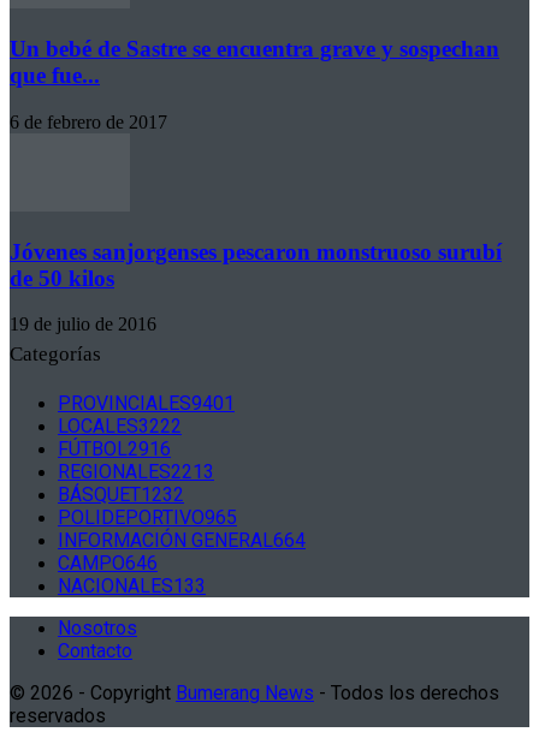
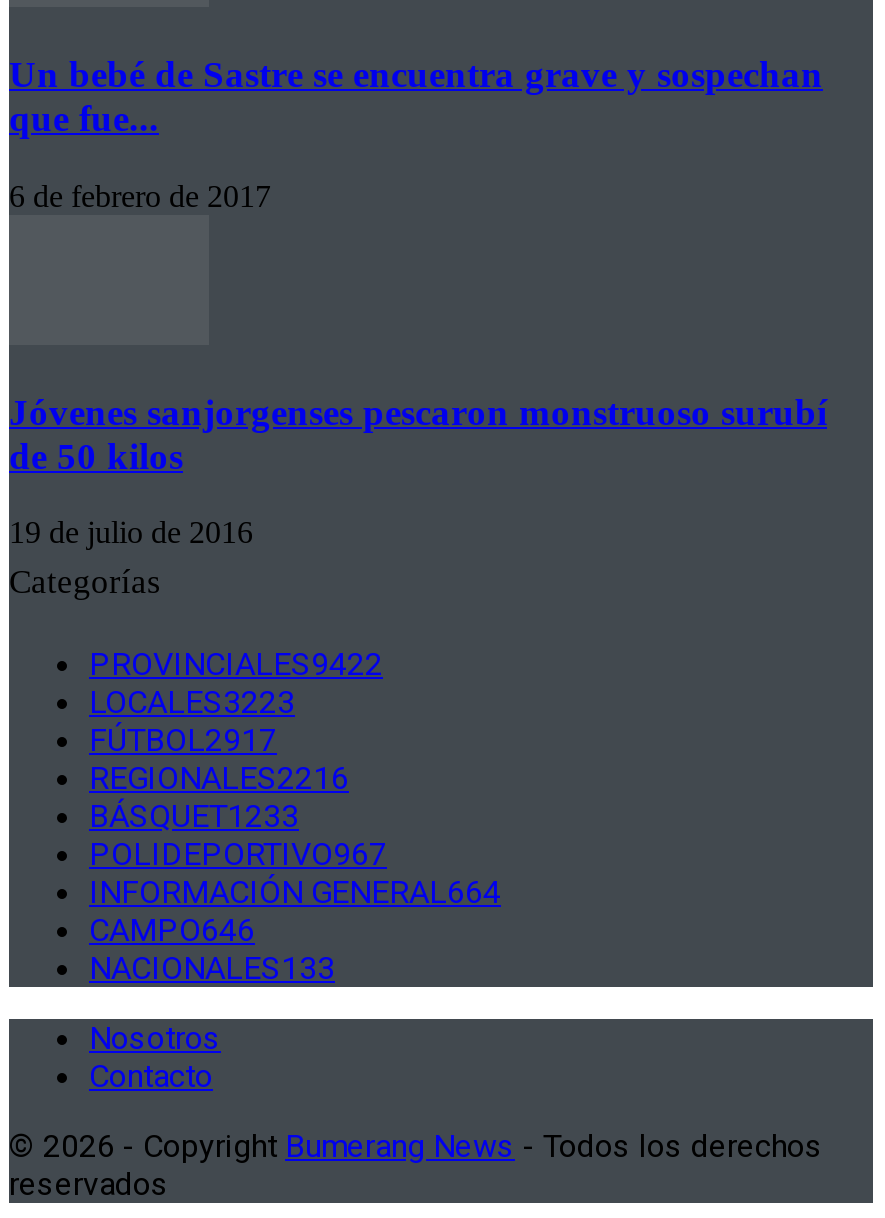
- PROVINCIALES9401
+ PROVINCIALES9422

- LOCALES3222
+ LOCALES3223

- FÚTBOL2916
+ FÚTBOL2917

- REGIONALES2213
+ REGIONALES2216

- BÁSQUET1232
+ BÁSQUET1233

- POLIDEPORTIVO965
+ POLIDEPORTIVO967
